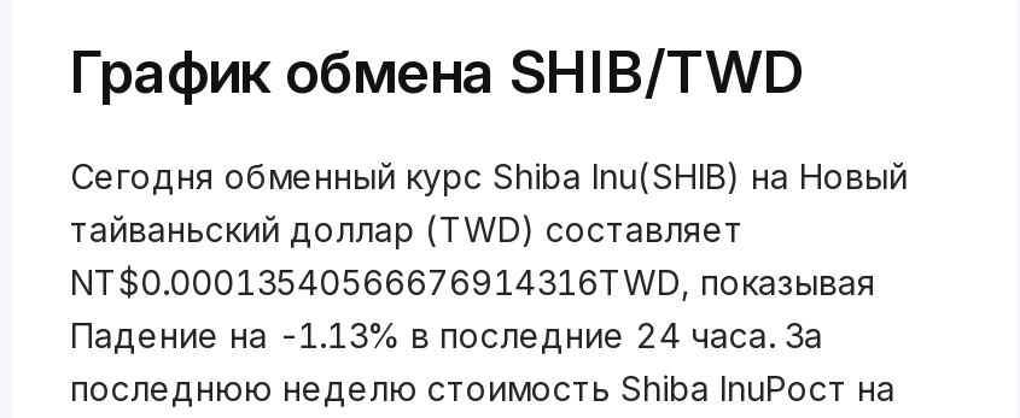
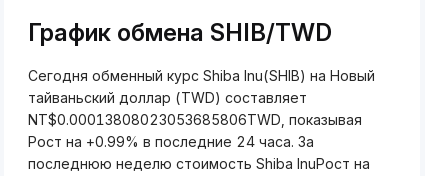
- NT$0.00013540566676914316TWD, показывая
+ NT$0.00013808023053685806TWD, показывая

- Падение на -1.13% в последние 24 часа. За
+ Рост на +0.99% в последние 24 часа. За
